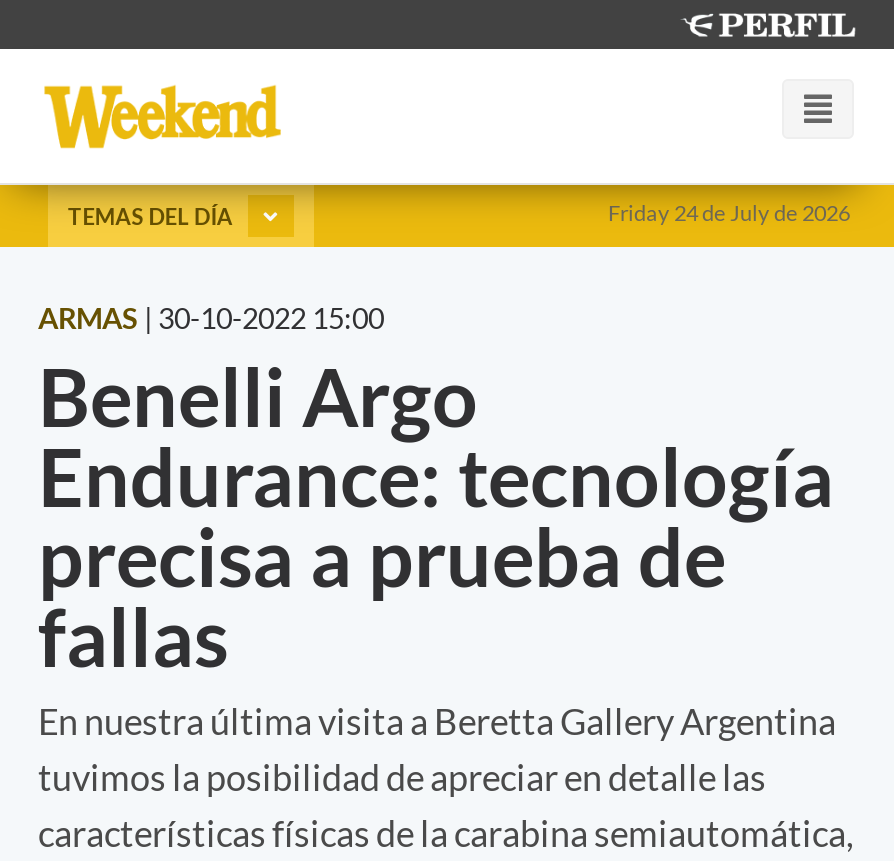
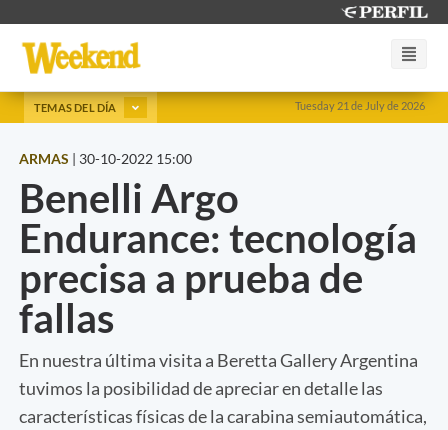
- Friday 24 de July de 2026
+ Tuesday 21 de July de 2026
